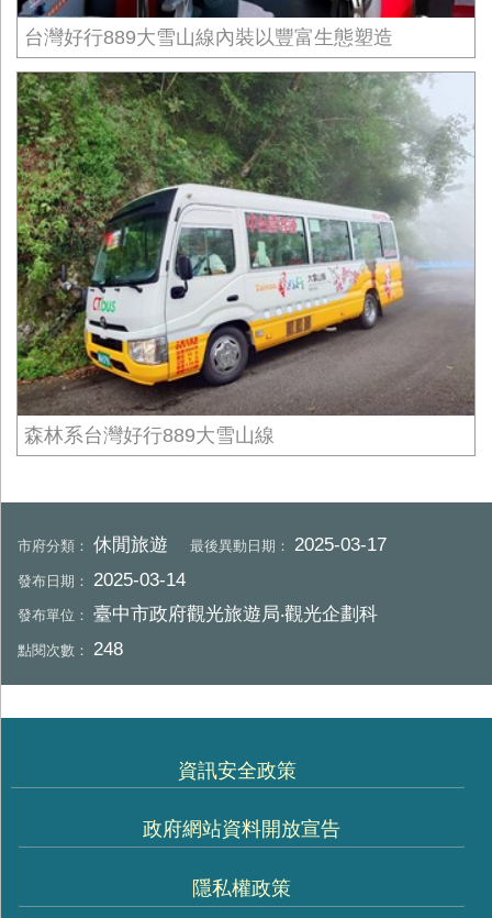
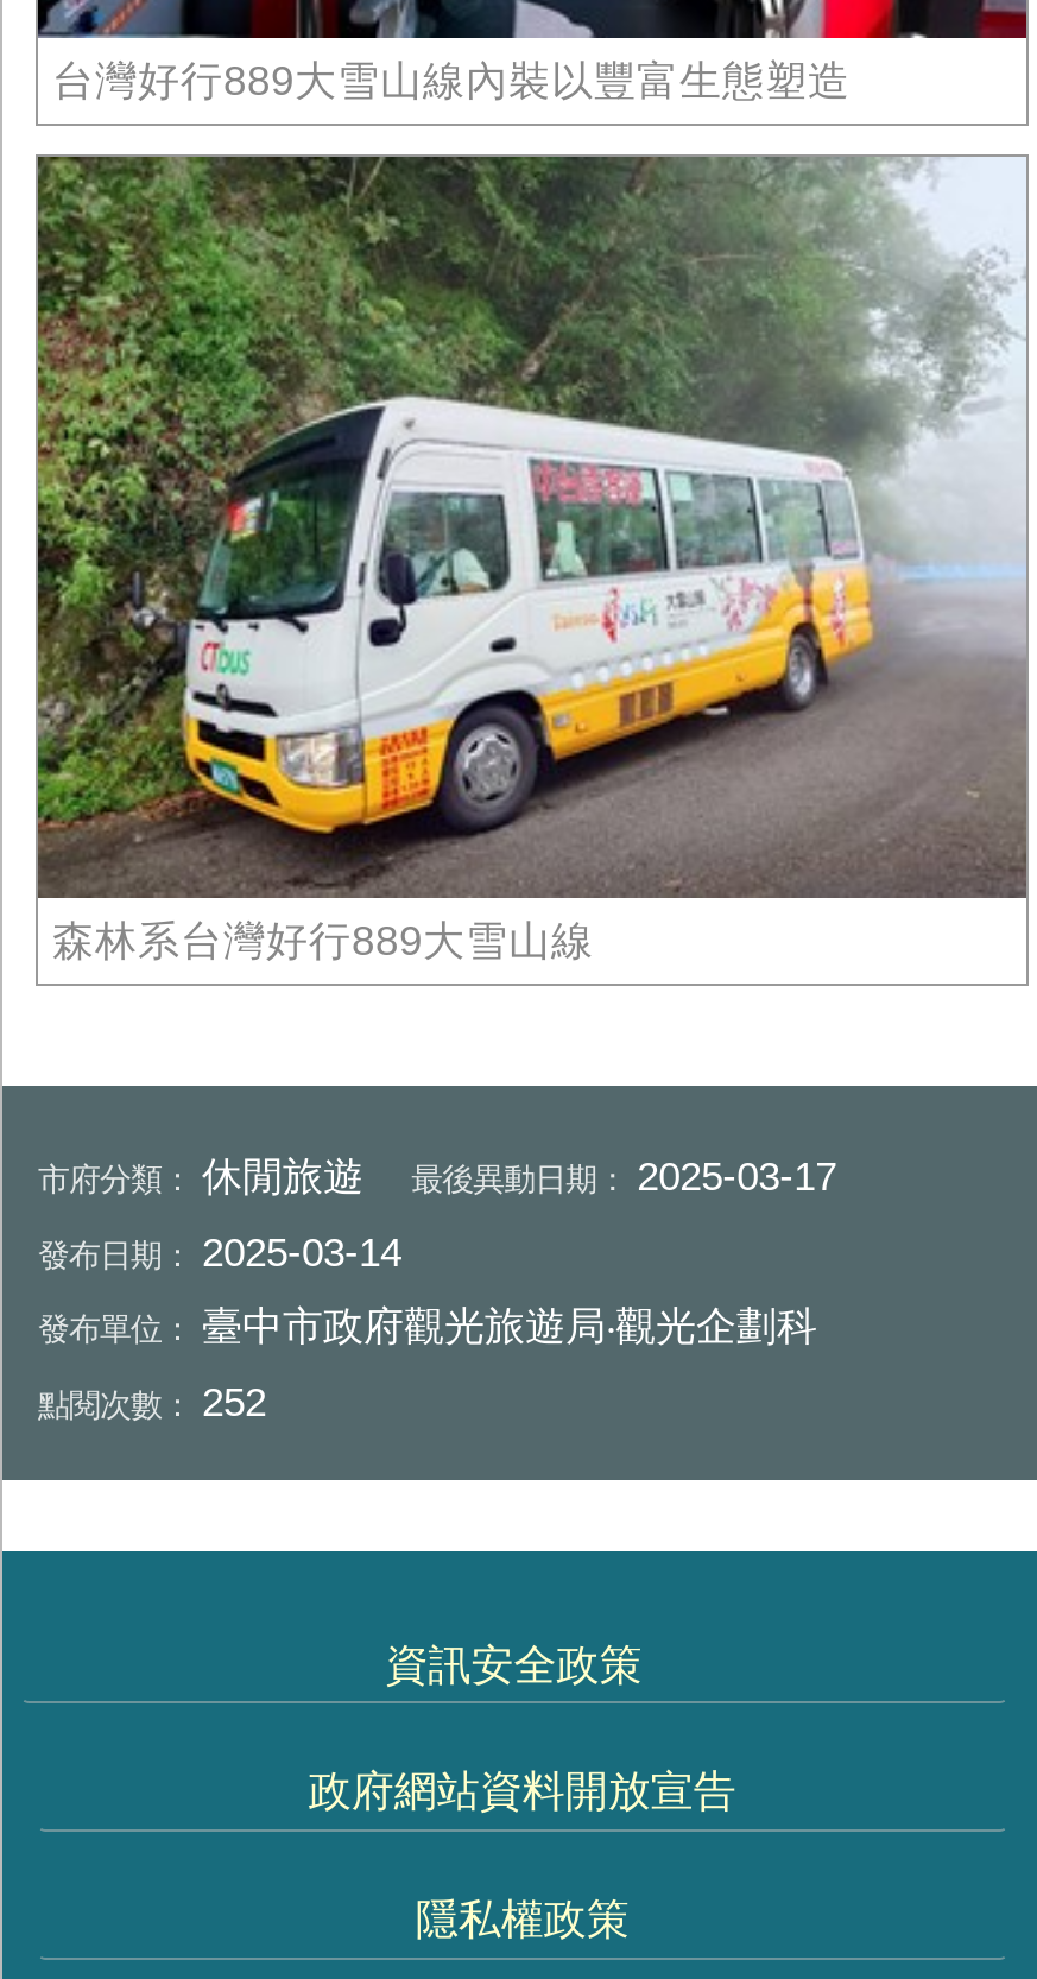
- 點閱次數：248
+ 點閱次數：252
